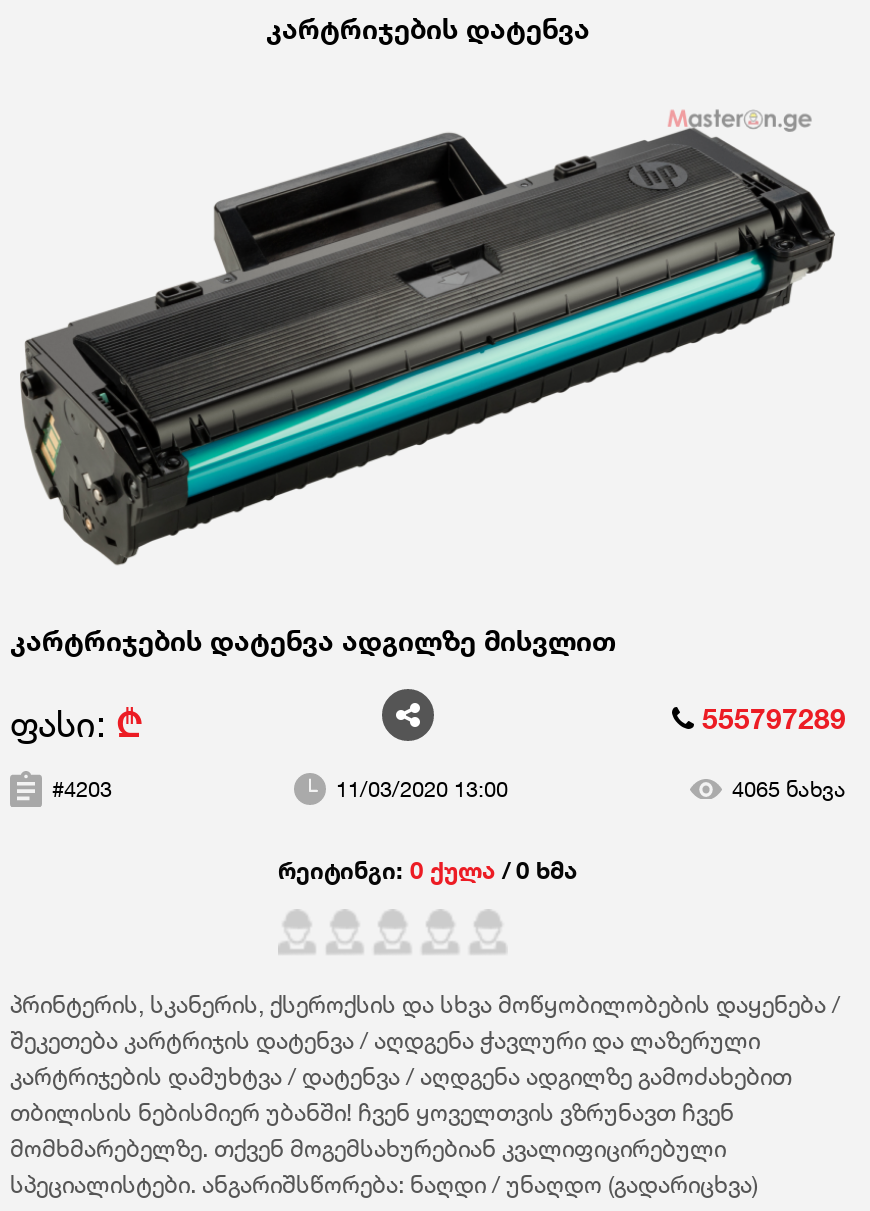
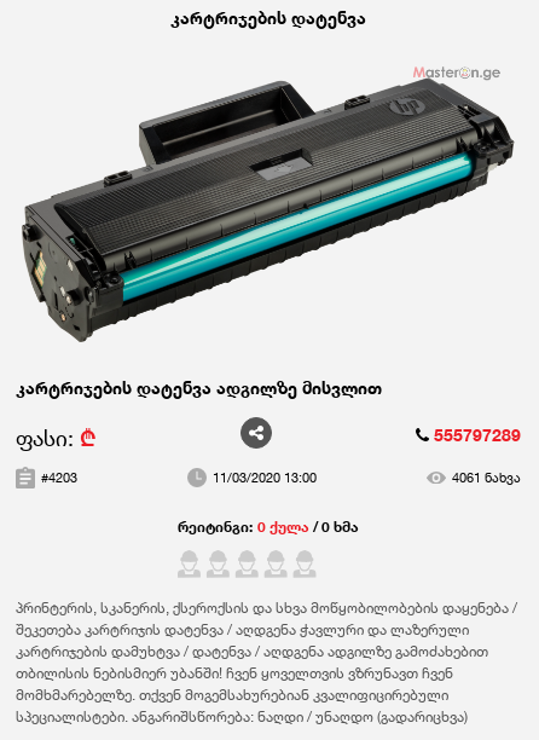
- 4065 ნახვა
+ 4061 ნახვა
